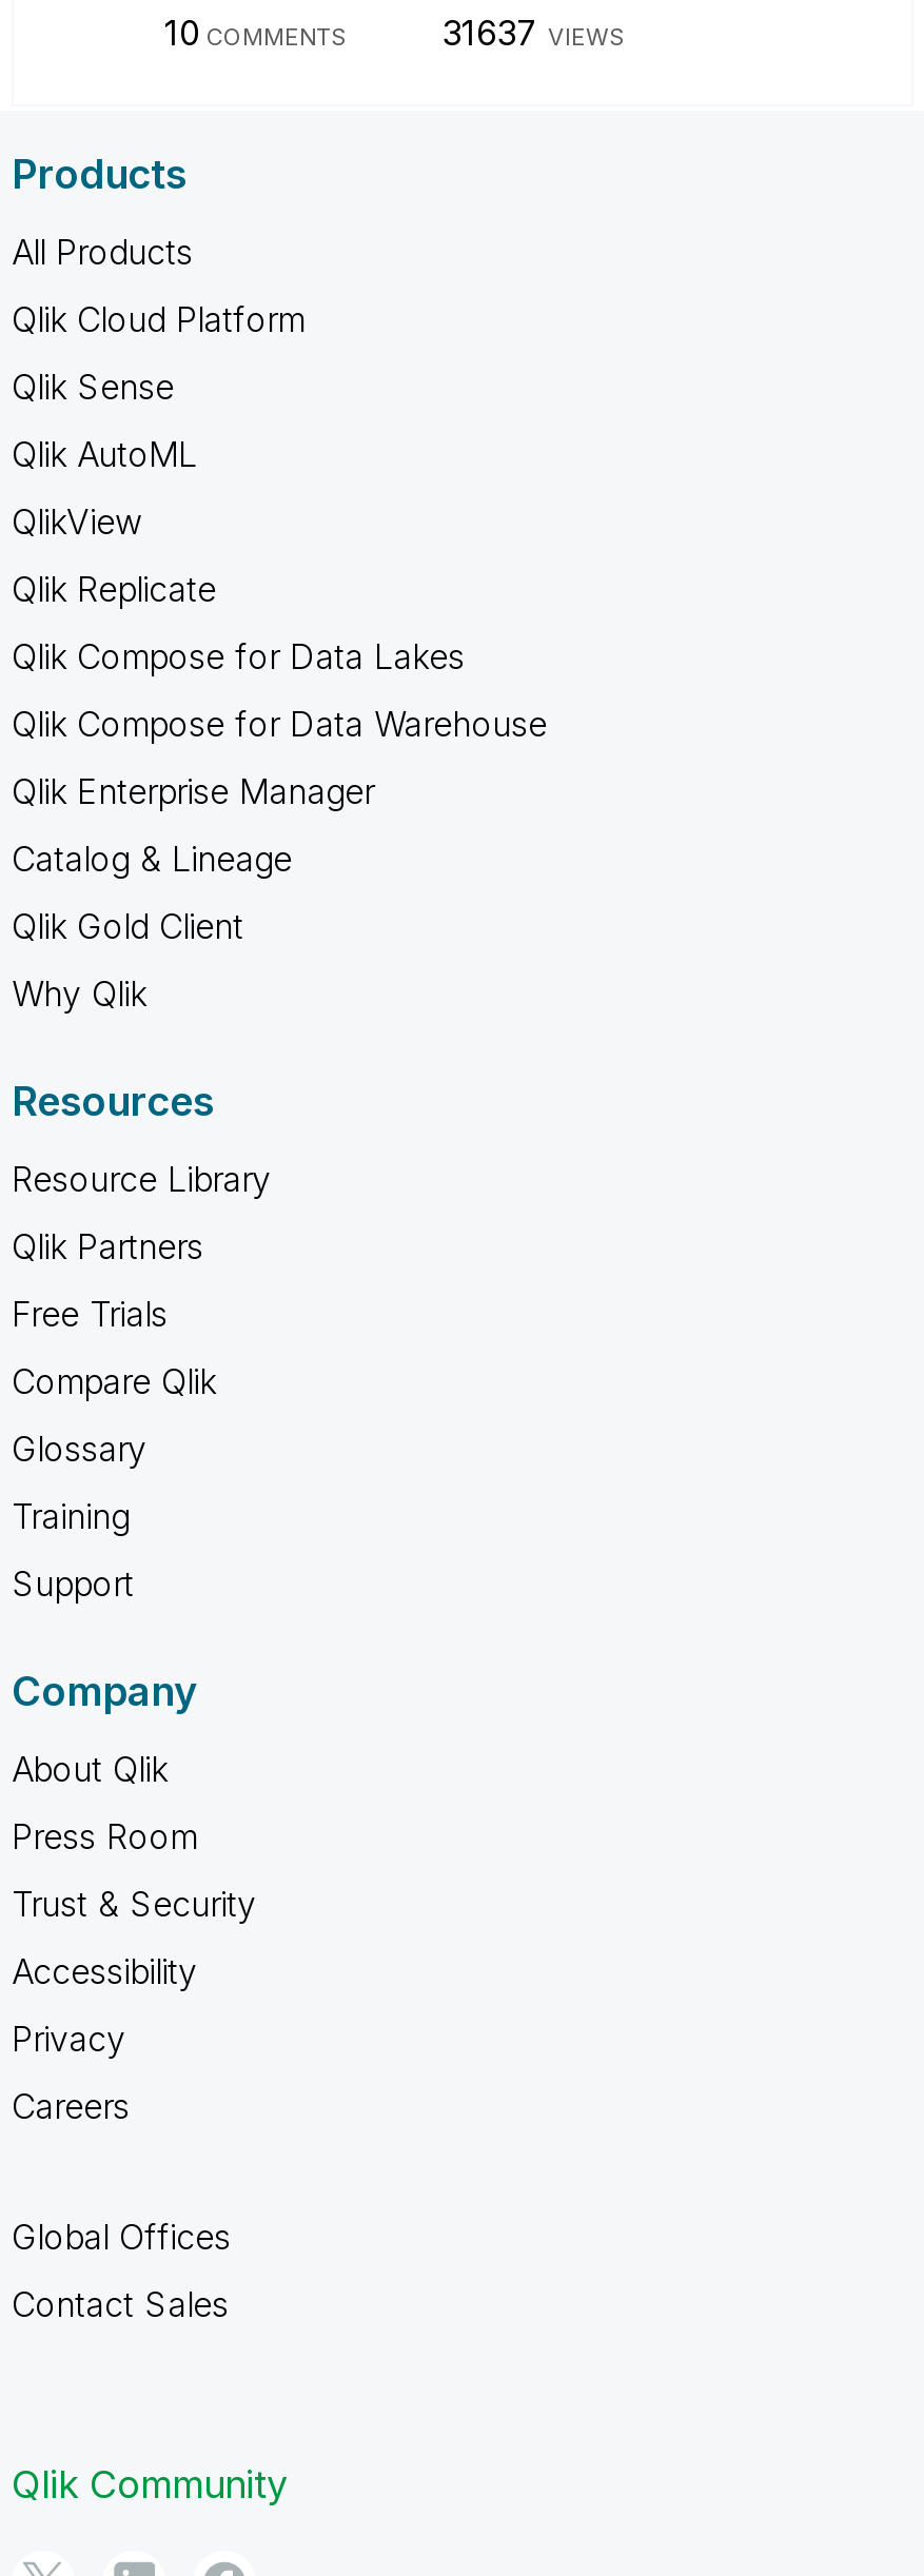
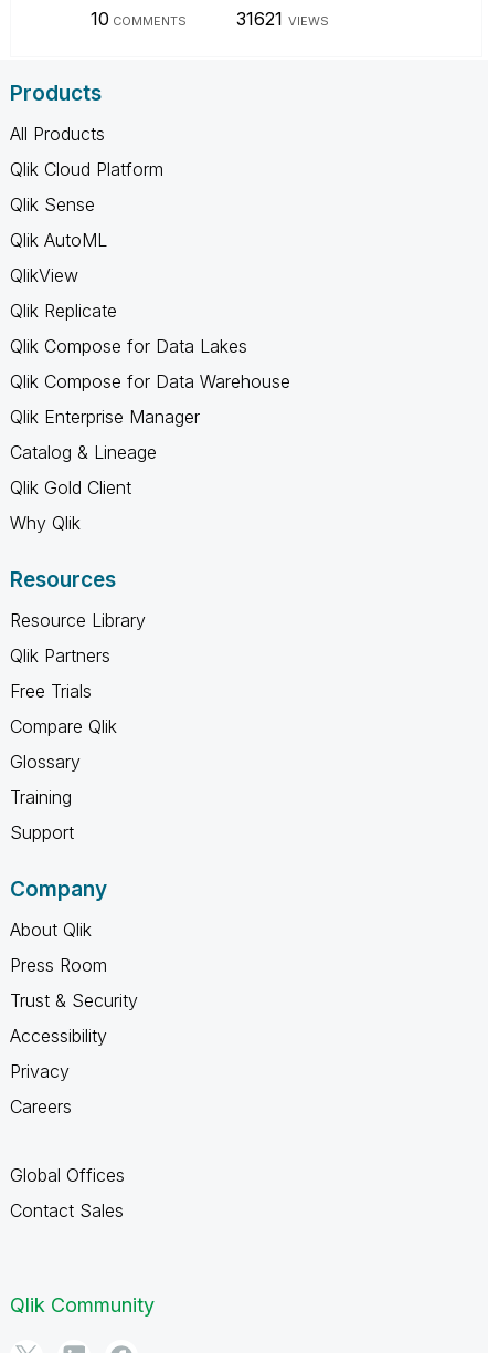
- 31637 VIEWS
+ 31621 VIEWS
